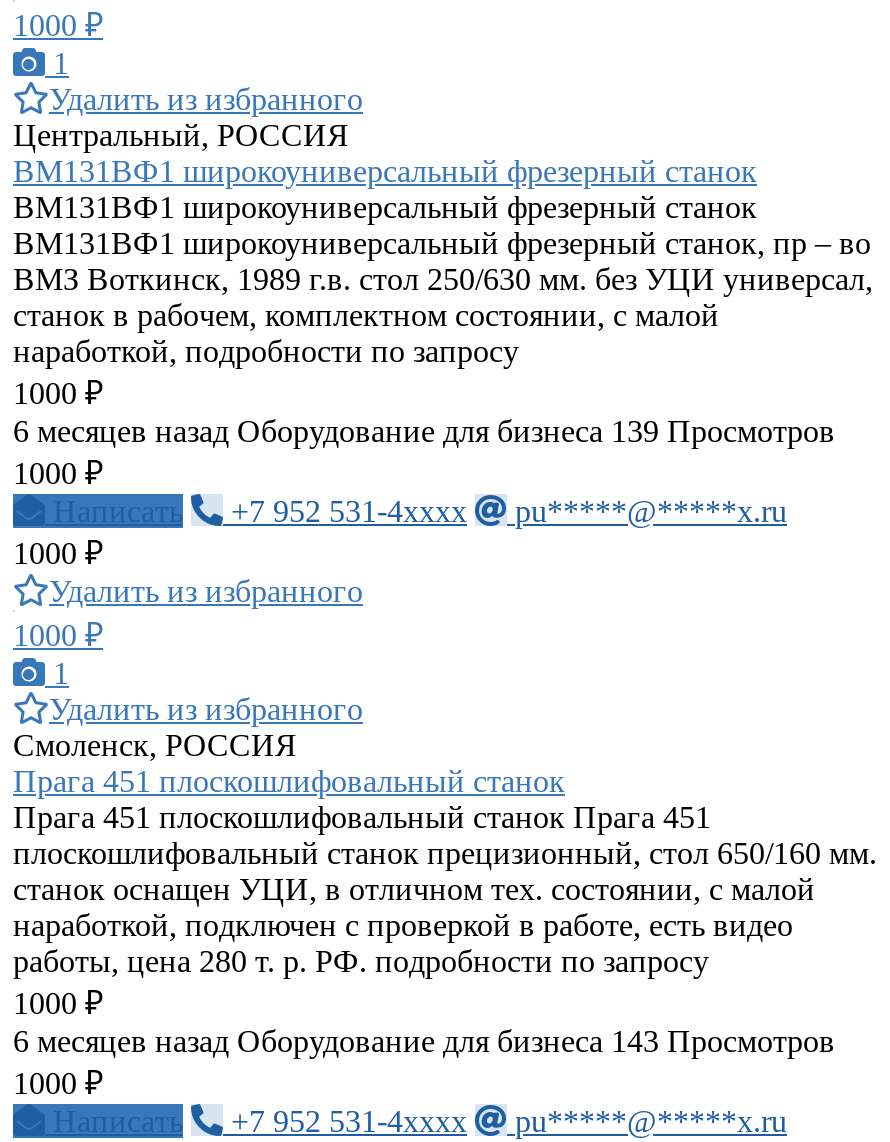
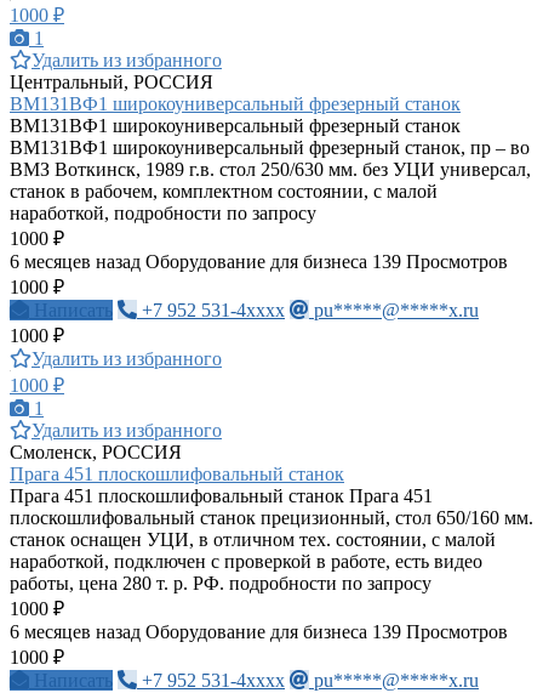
- 6 месяцев назад Оборудование для бизнеса 143 Просмотров
+ 6 месяцев назад Оборудование для бизнеса 139 Просмотров
